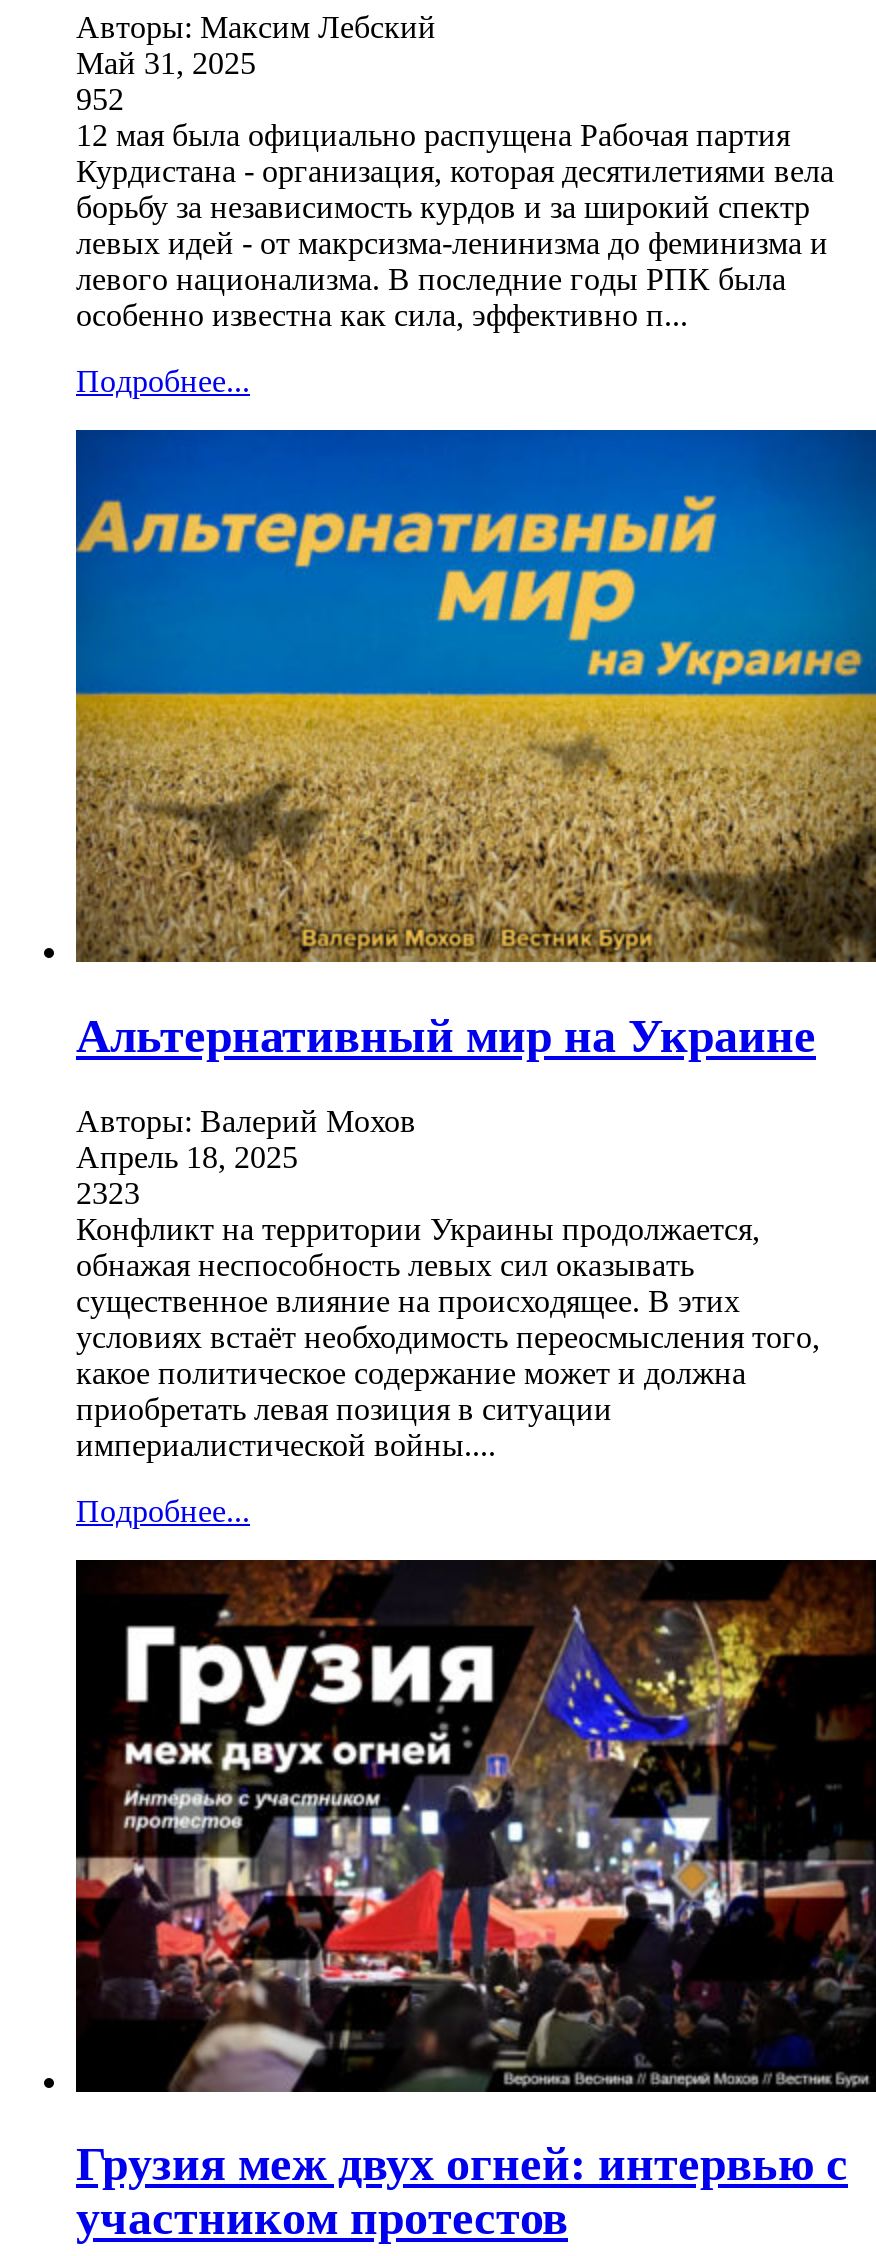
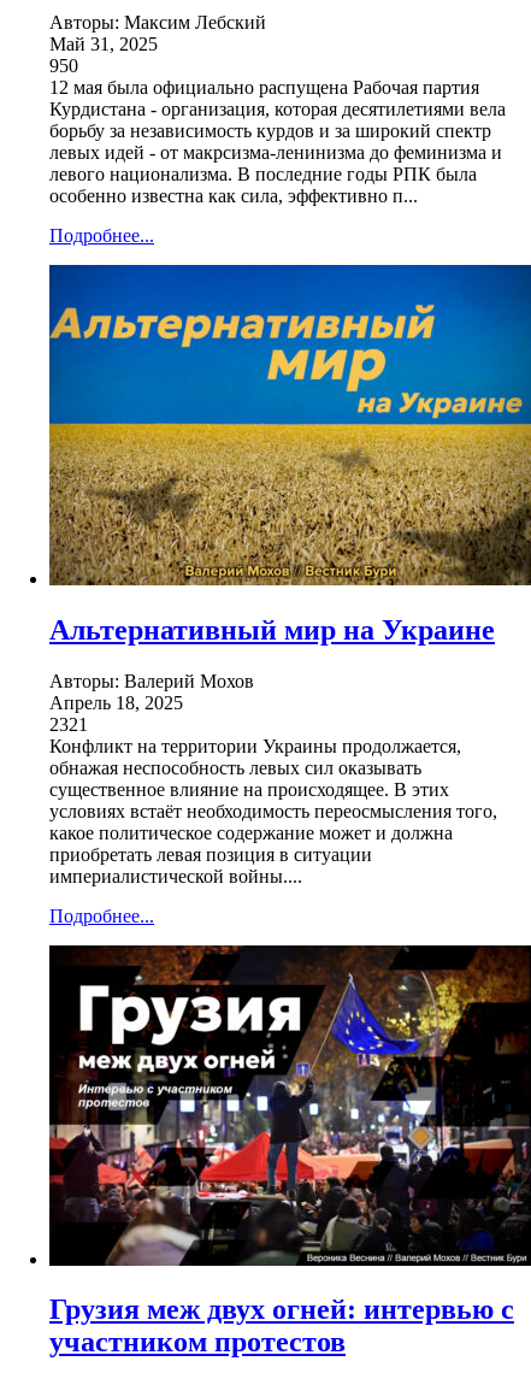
- 952
+ 950

- 2323
+ 2321
